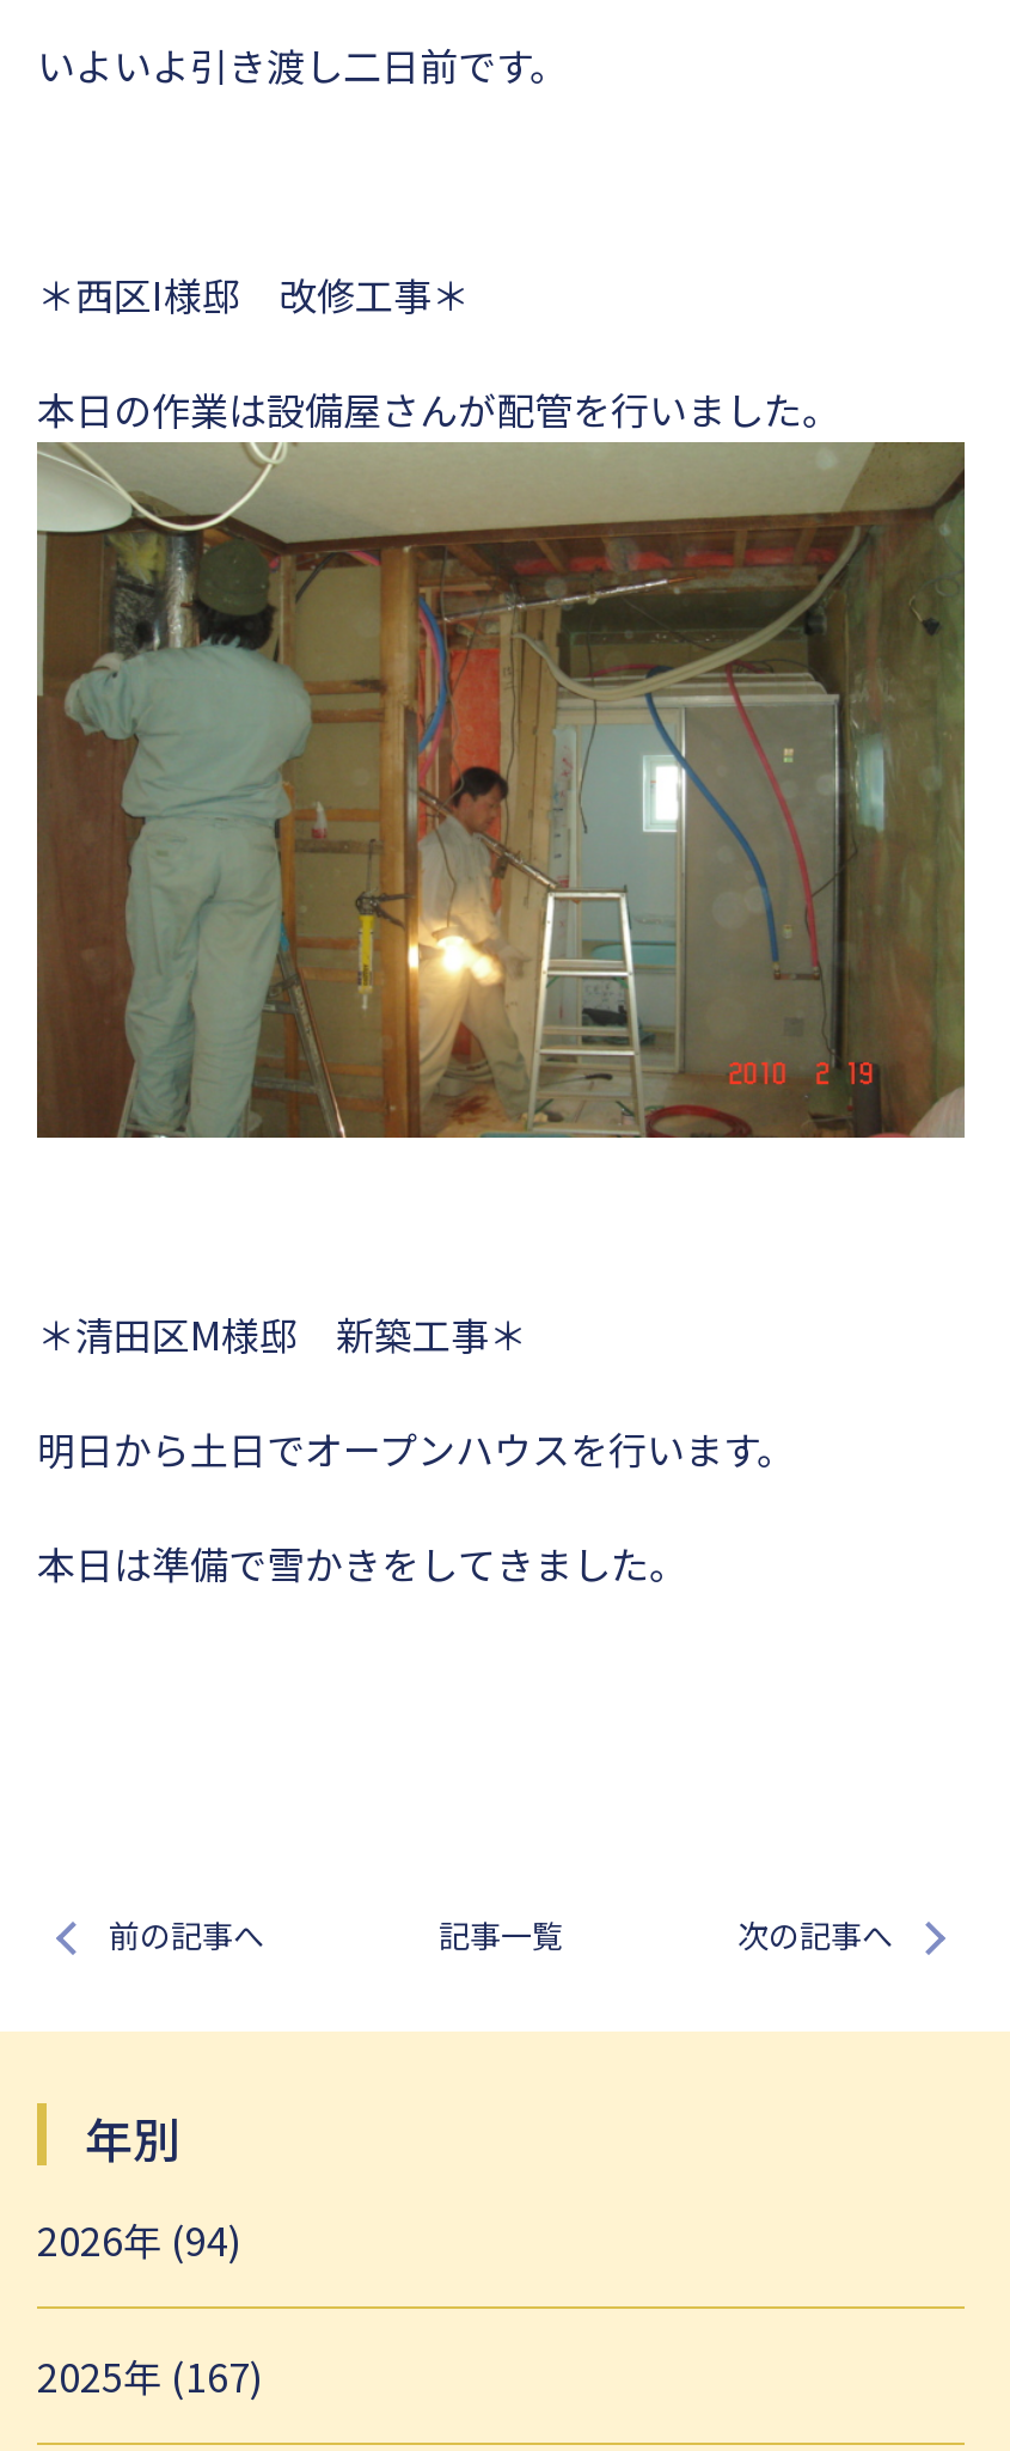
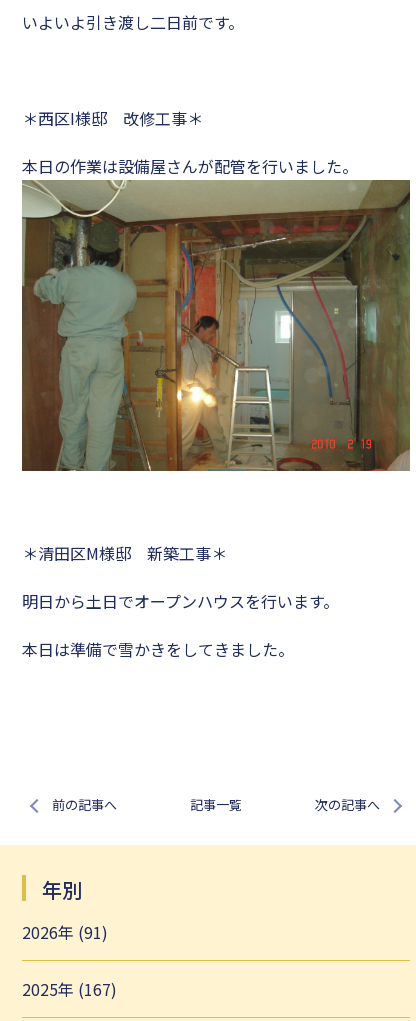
- 2026年 (94)
+ 2026年 (91)
